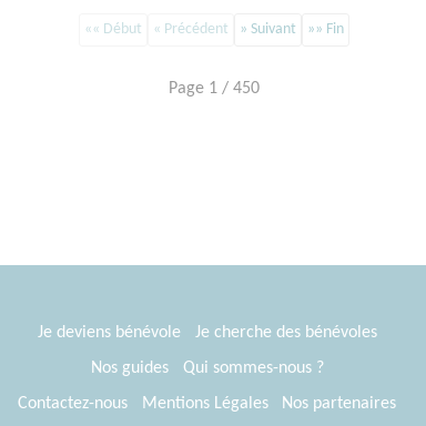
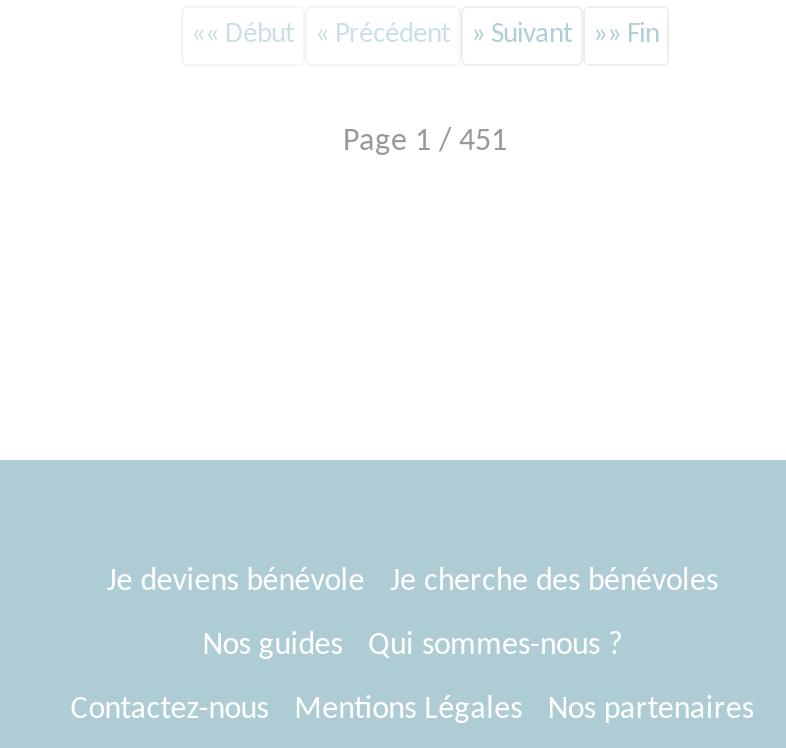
- Page 1 / 450
+ Page 1 / 451
